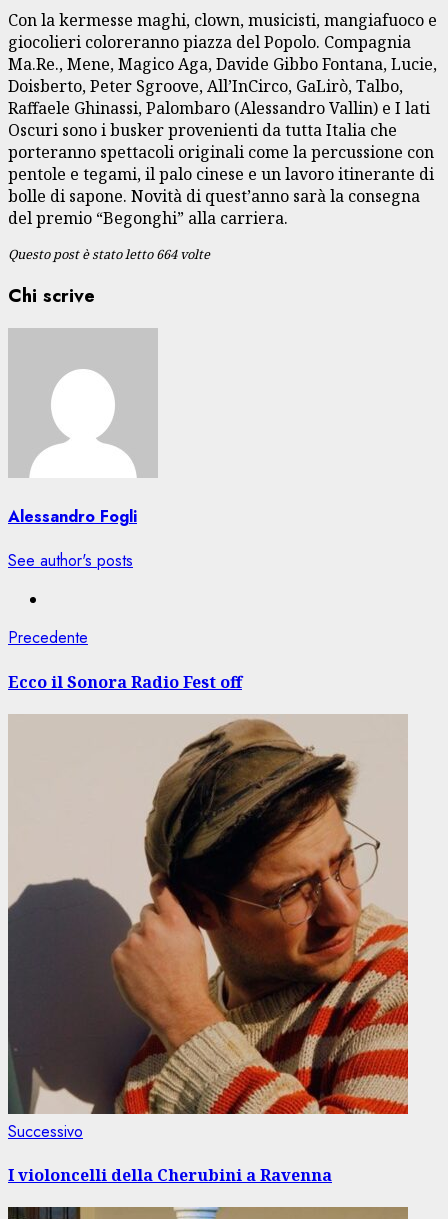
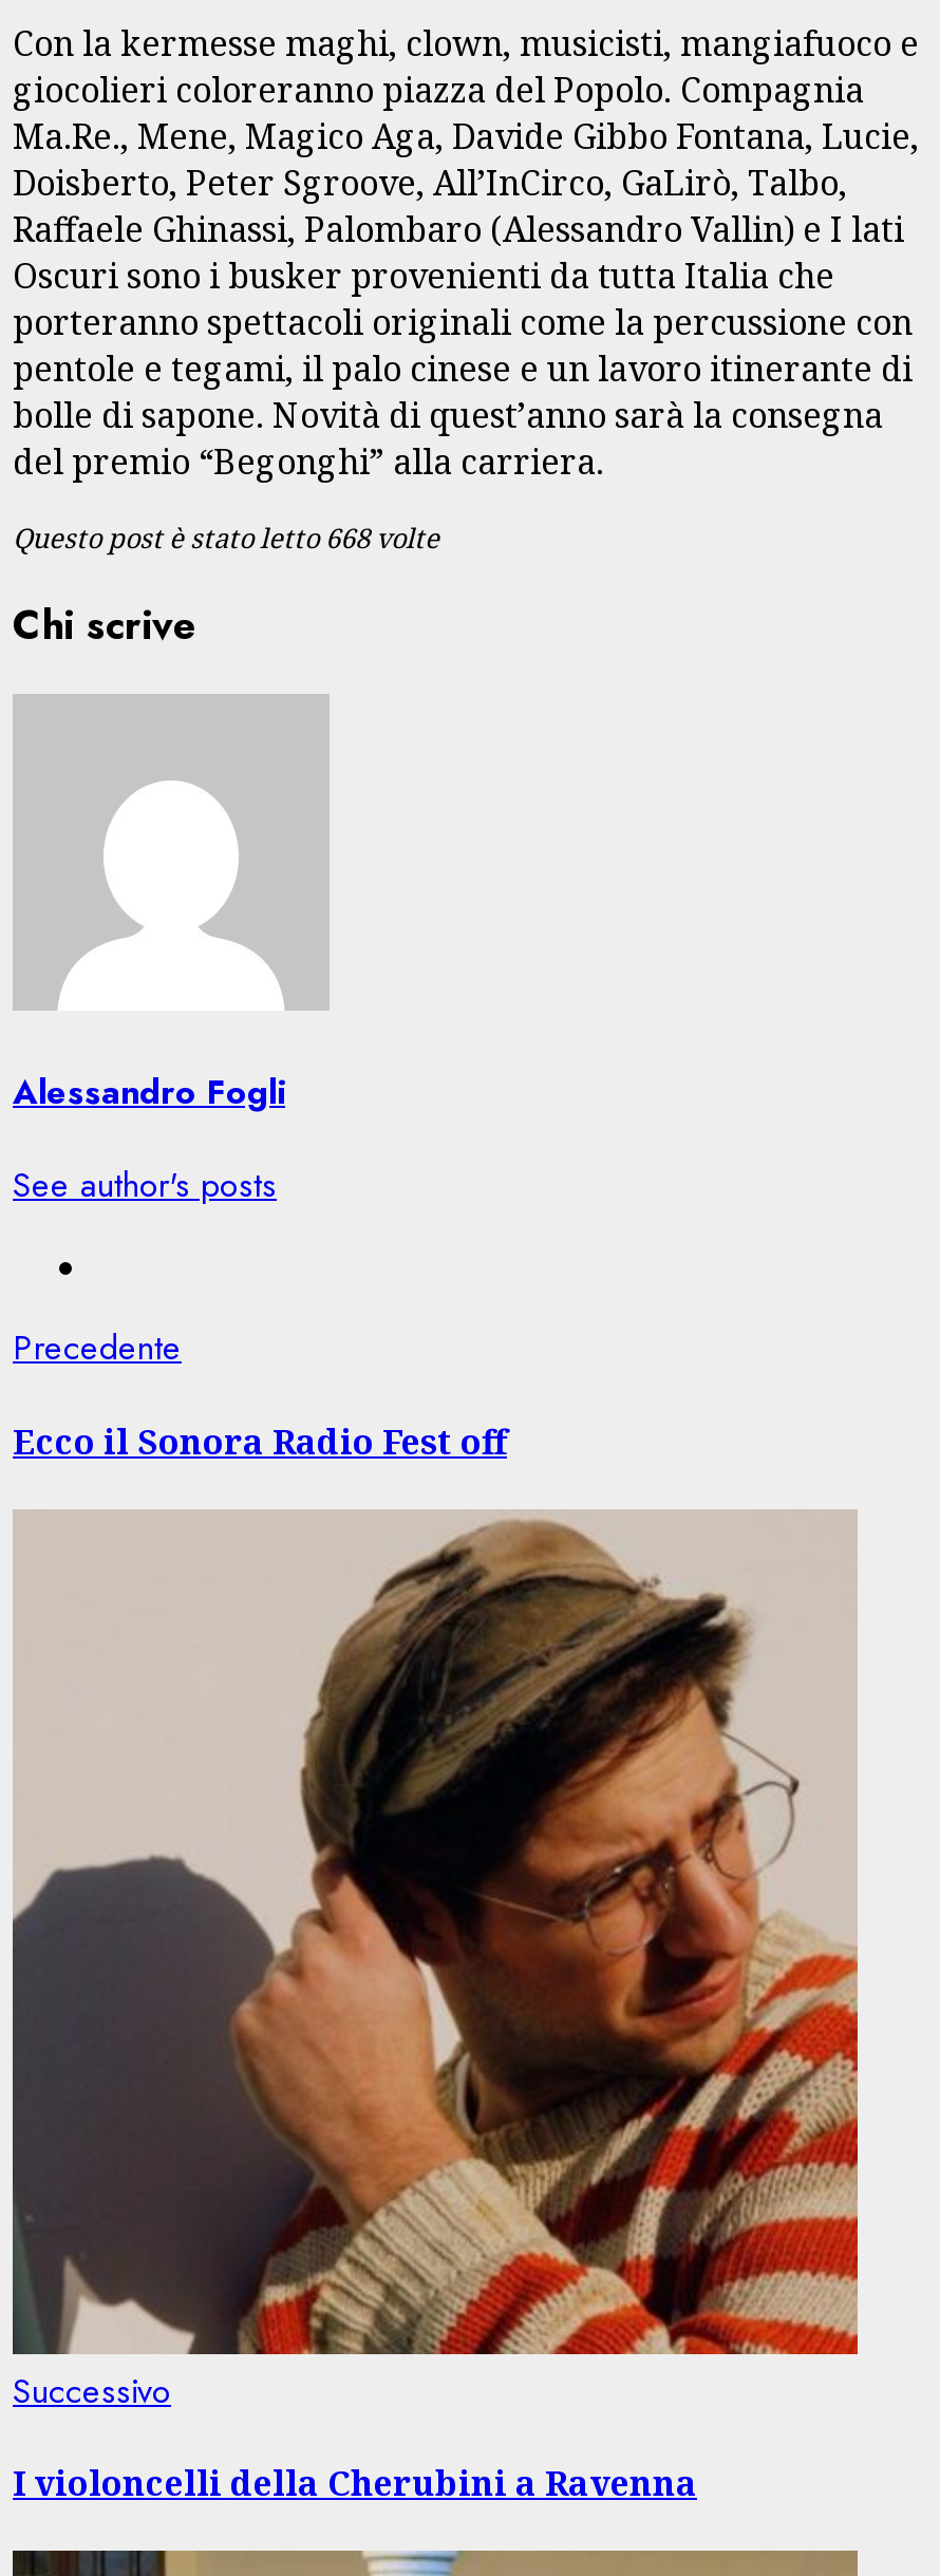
- Questo post è stato letto 664 volte
+ Questo post è stato letto 668 volte
